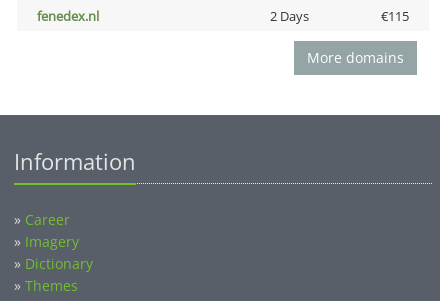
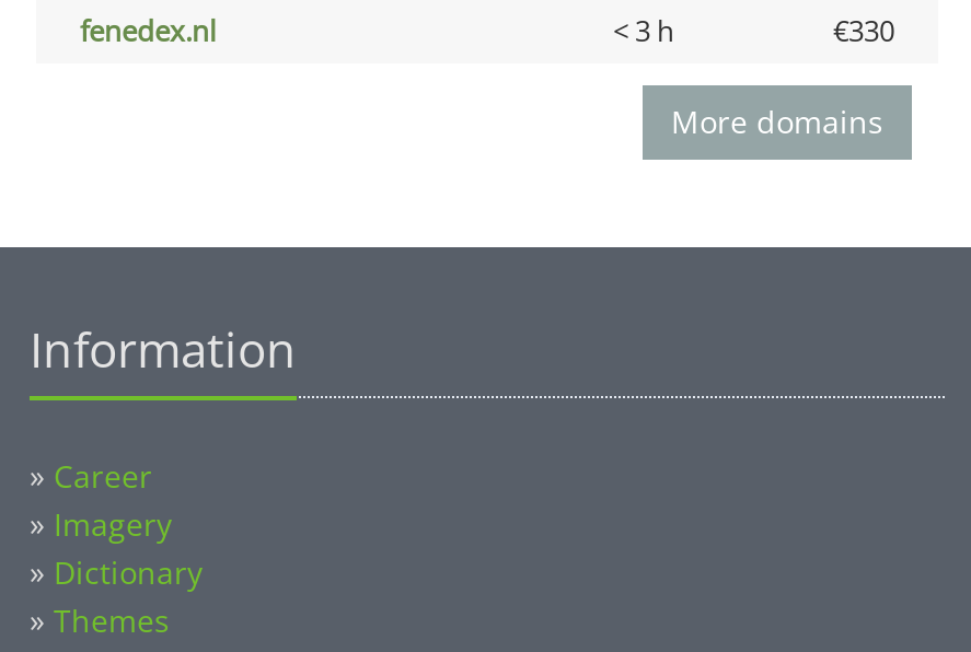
- 2 Days
- €115
+ < 3 h
+ €330
